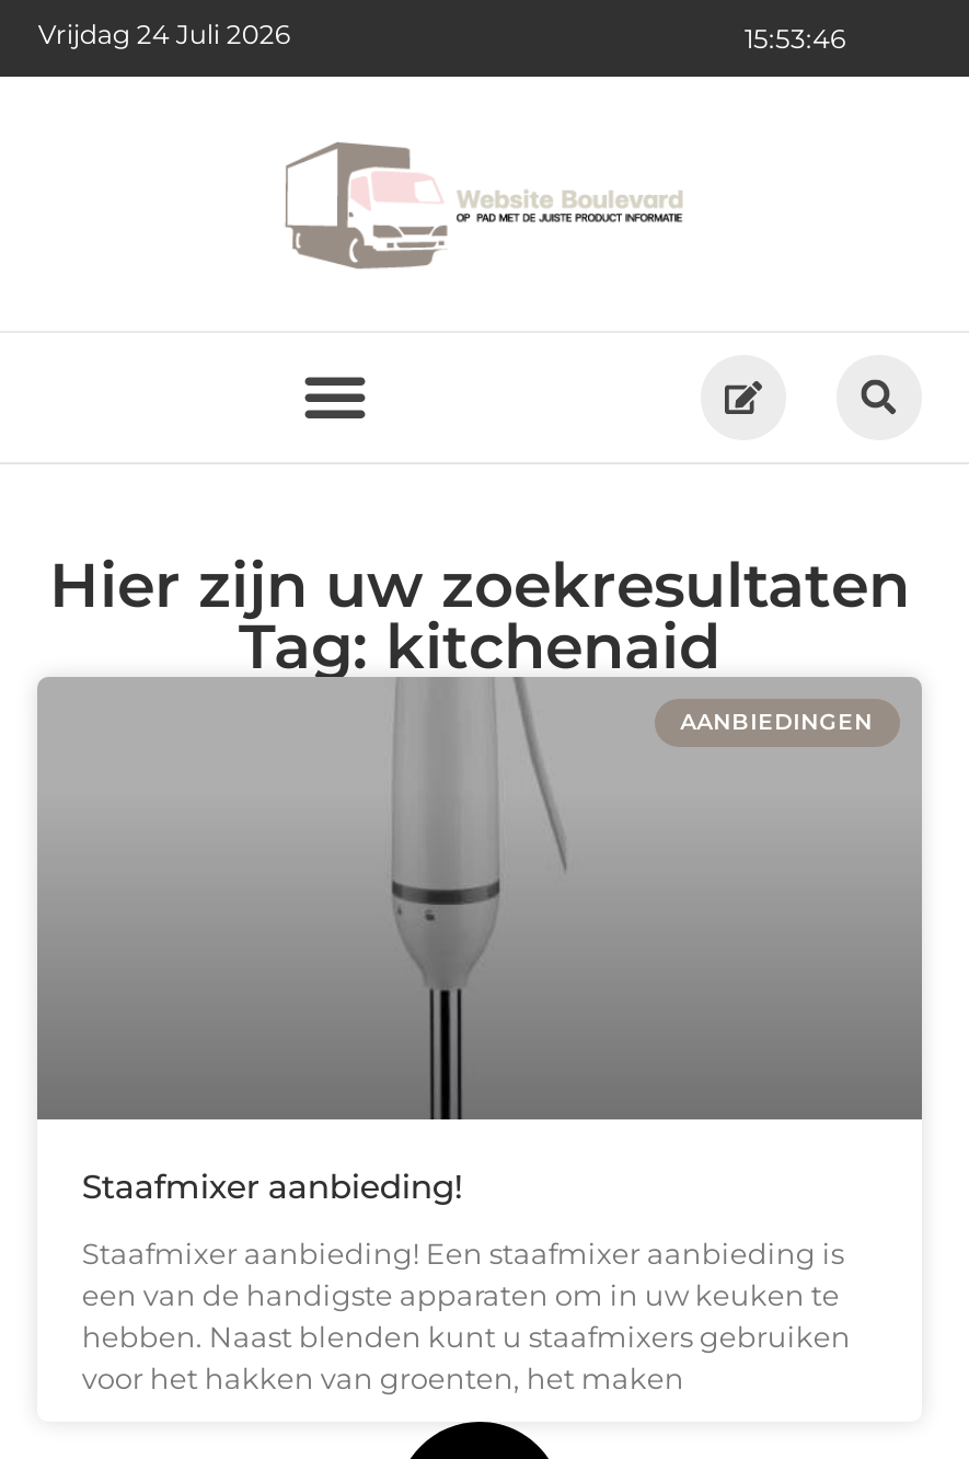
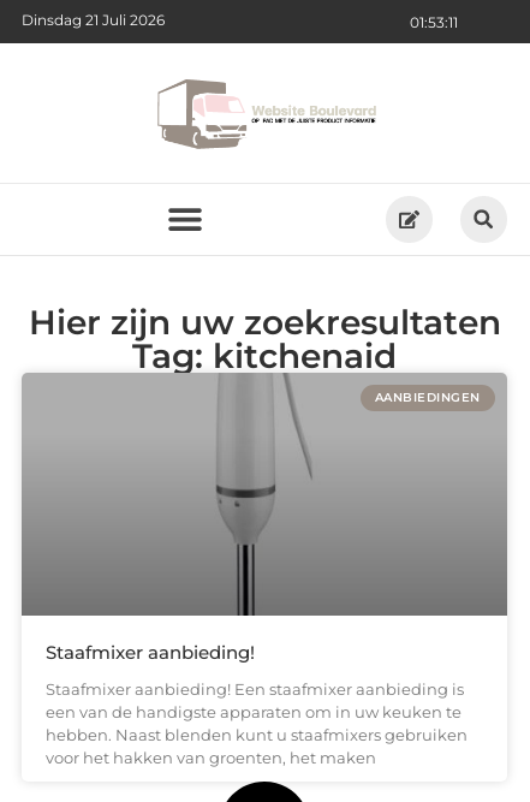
- Vrijdag 24 Juli 2026
+ Dinsdag 21 Juli 2026

- 15:53:46
+ 01:53:11
